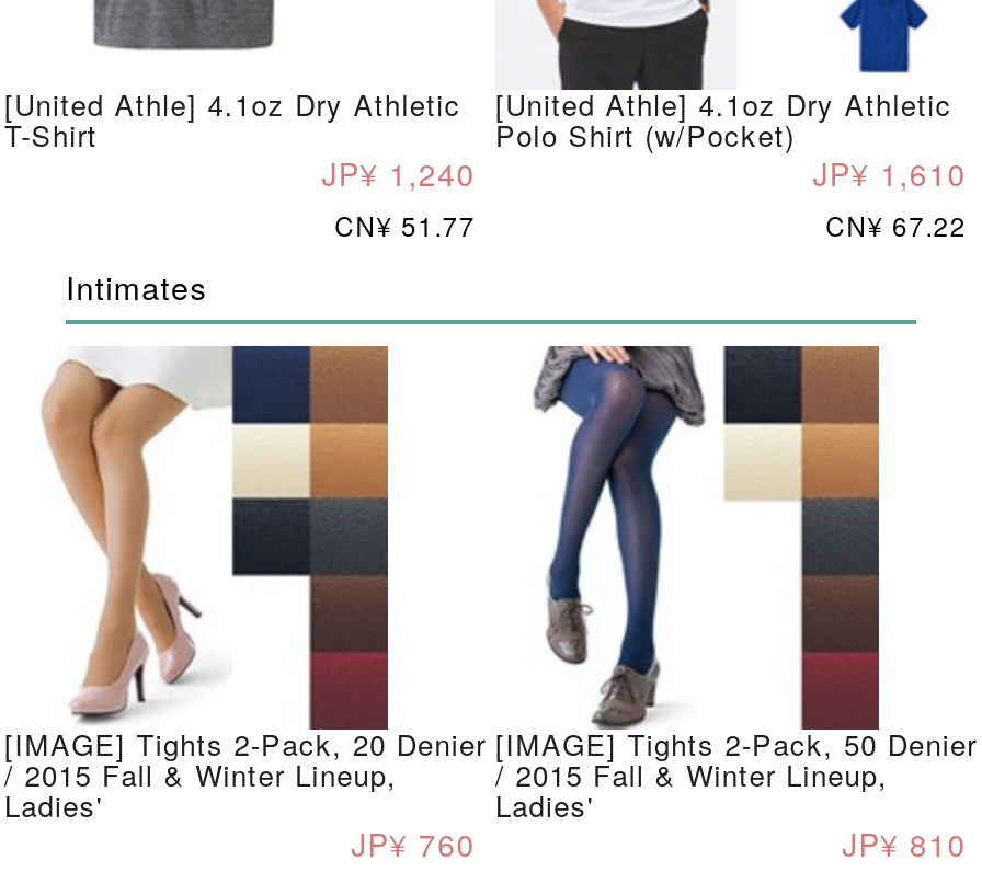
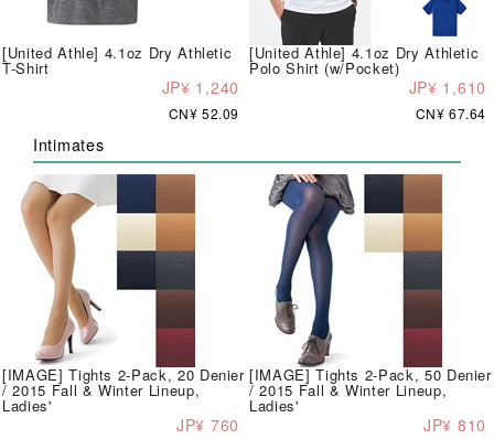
- CN¥ 51.77
+ CN¥ 52.09

- CN¥ 67.22
+ CN¥ 67.64
